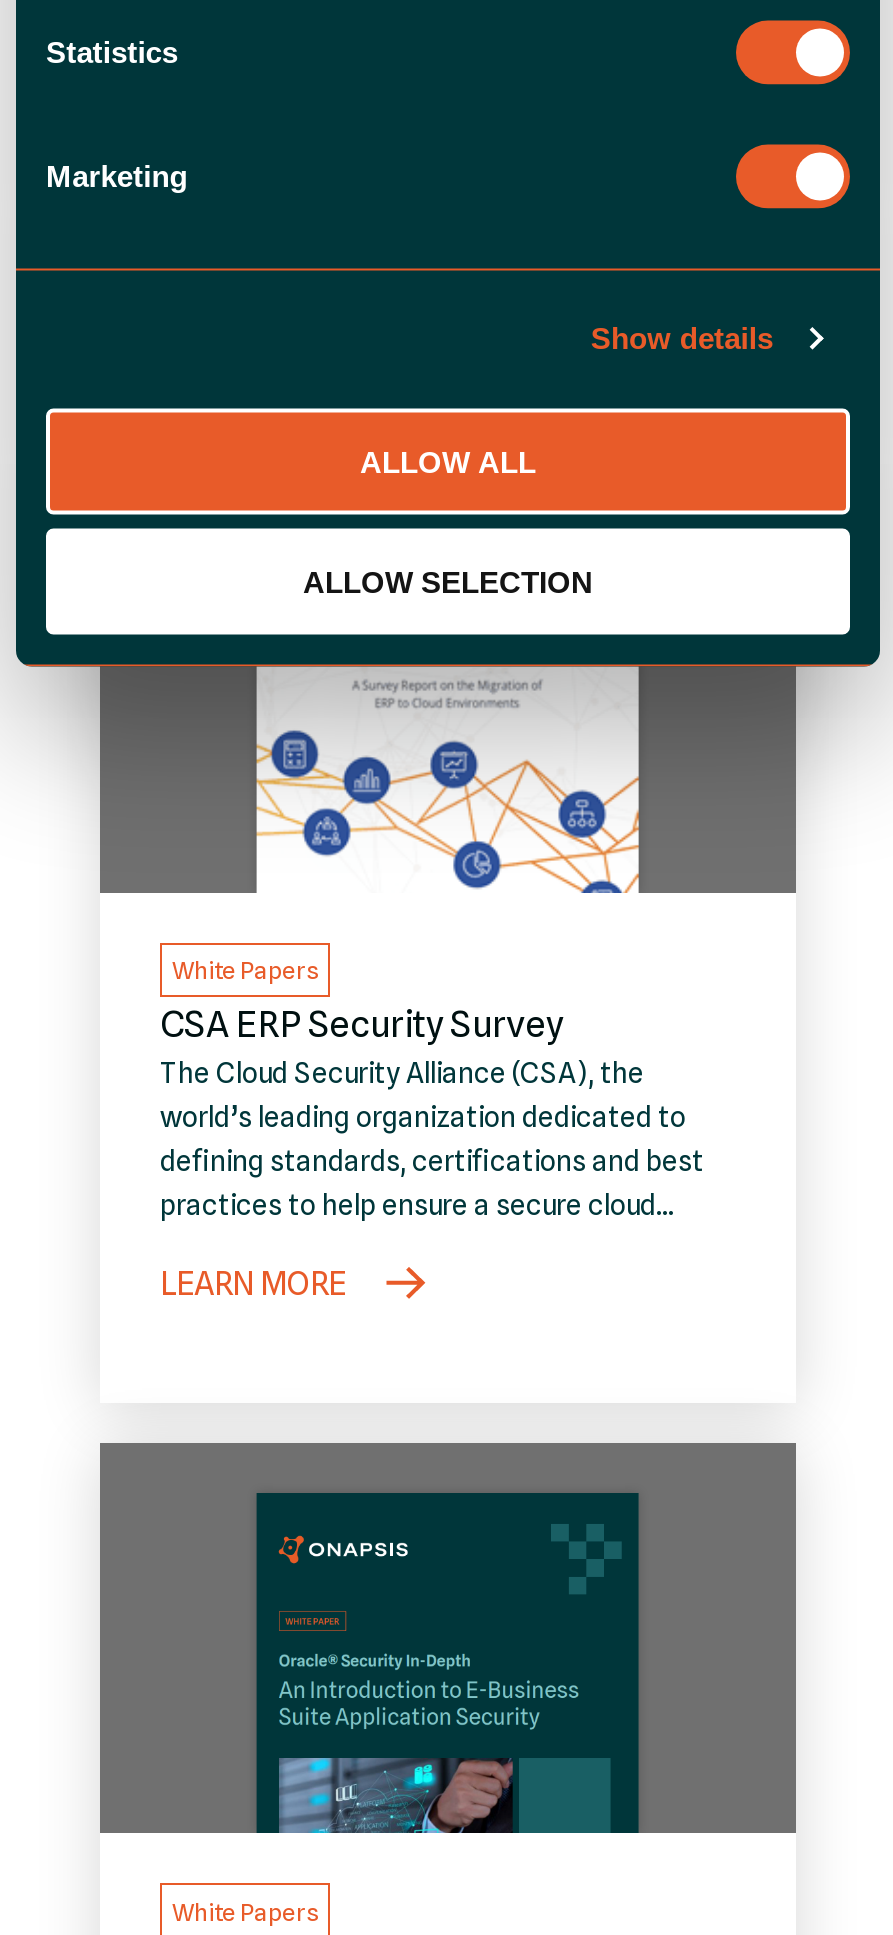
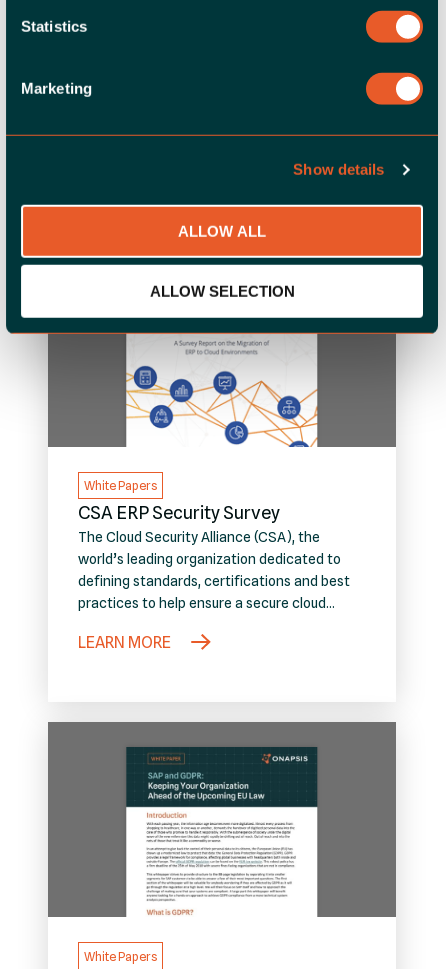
- [image]
+ [image]
